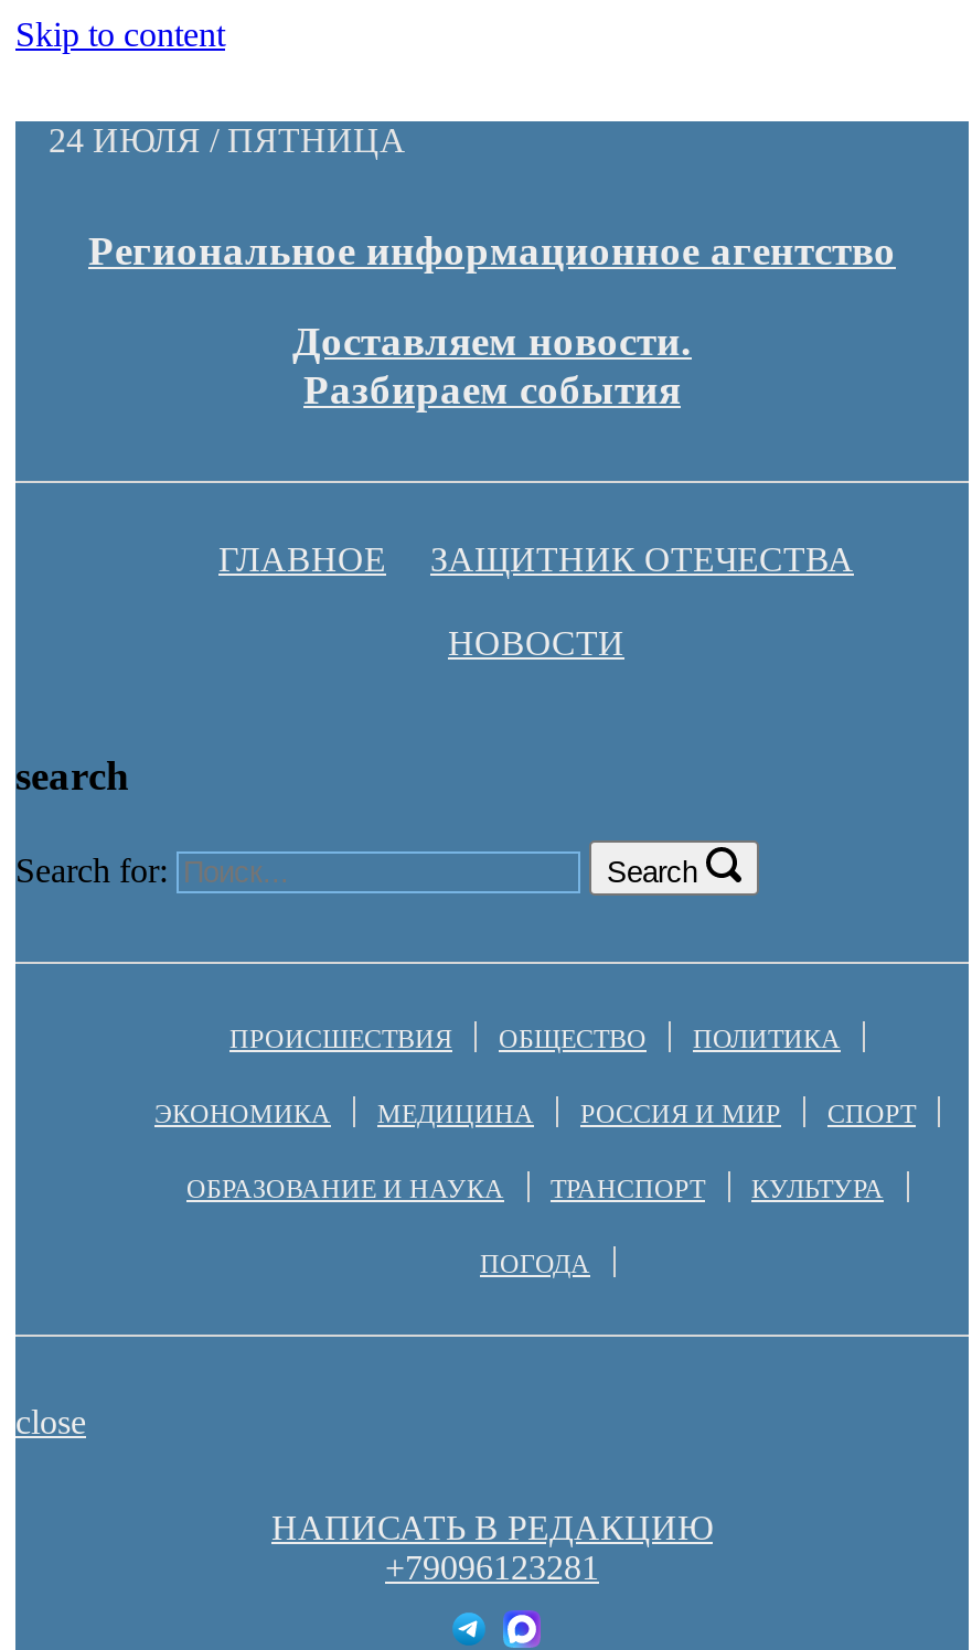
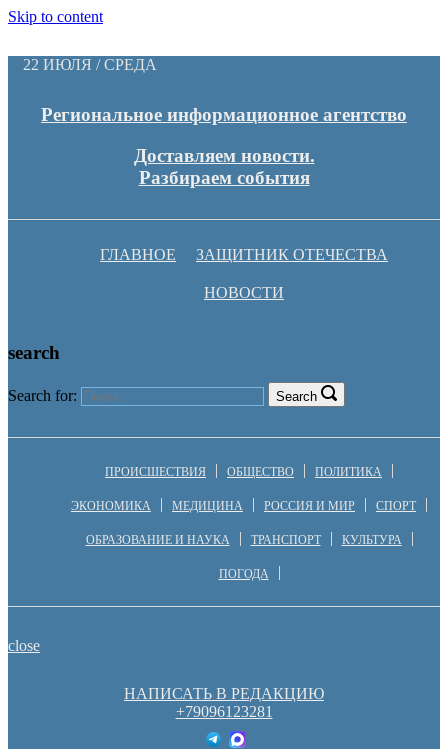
- 24 ИЮЛЯ / ПЯТНИЦА
+ 22 ИЮЛЯ / СРЕДА
